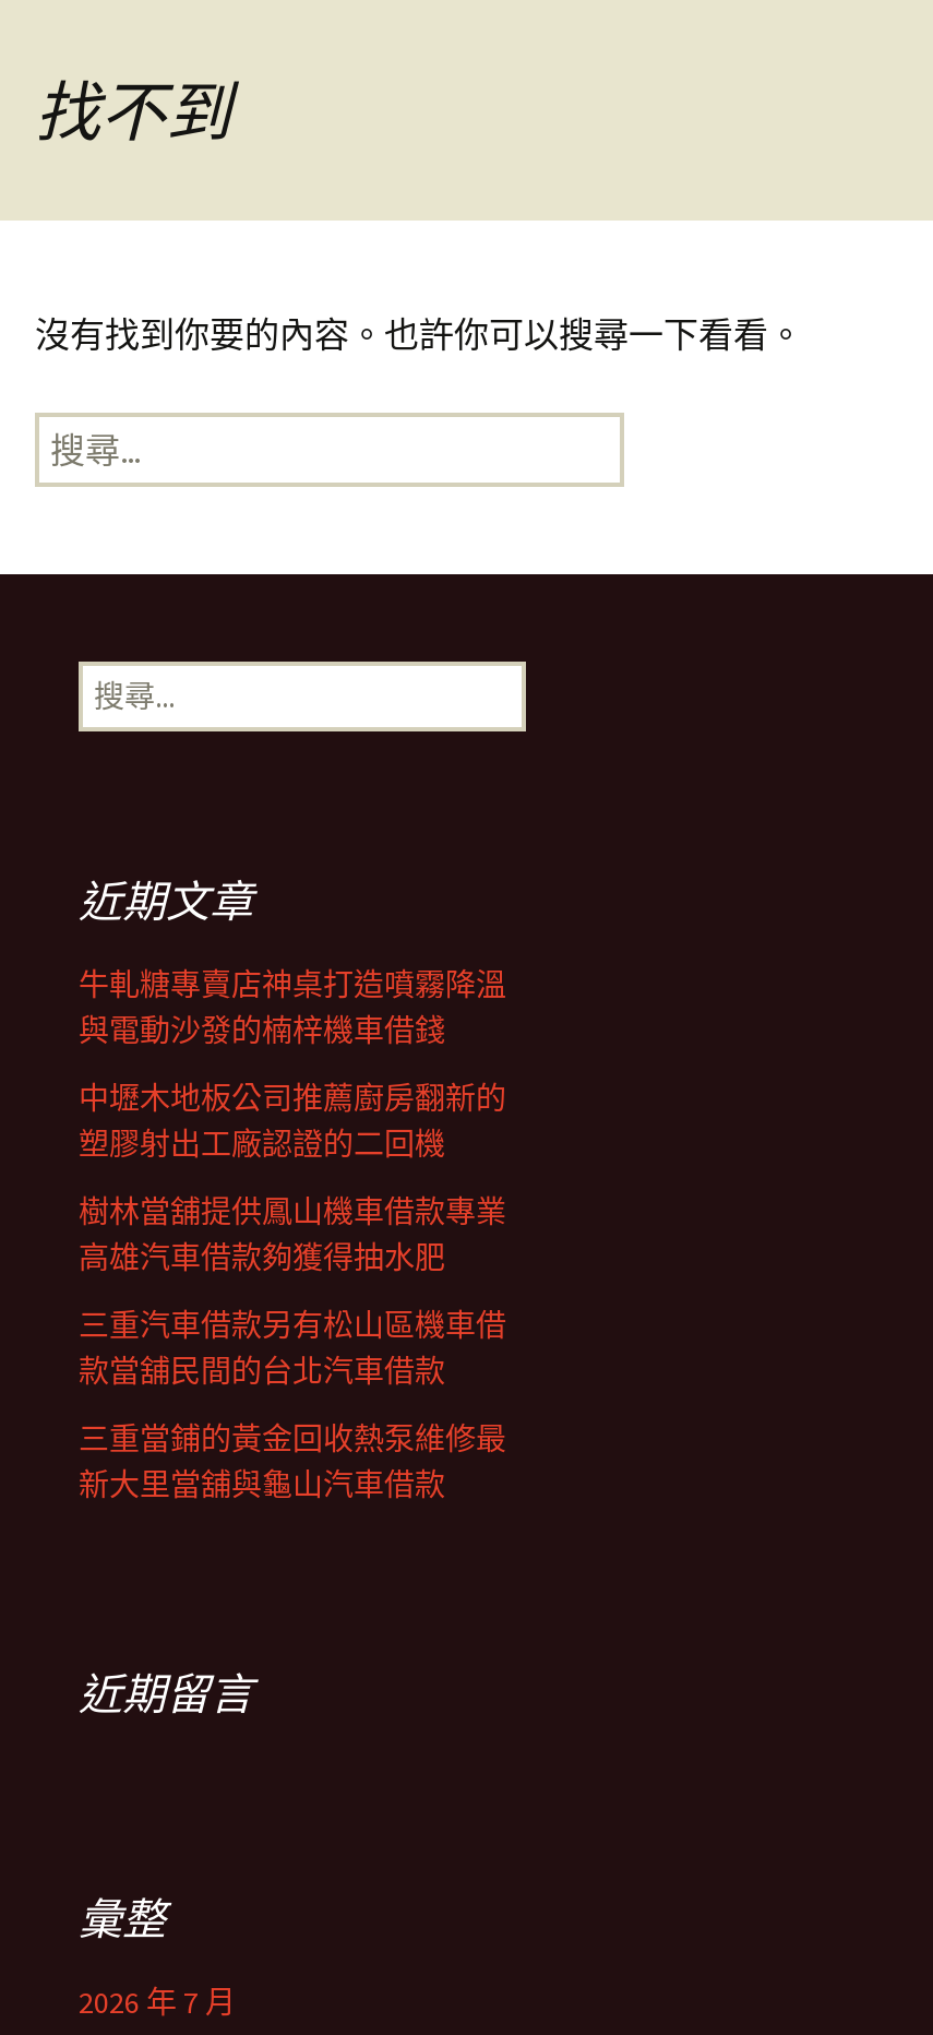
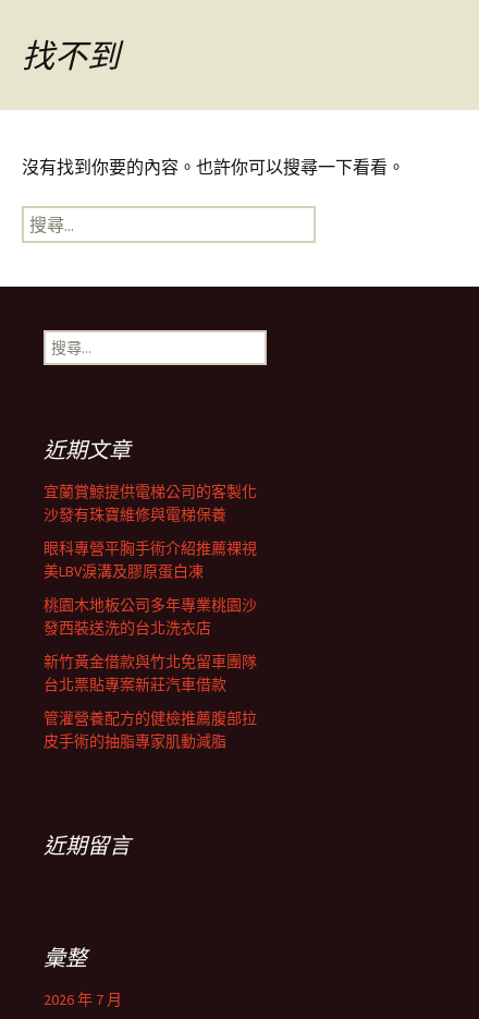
- 牛軋糖專賣店神桌打造噴霧降溫
- 與電動沙發的楠梓機車借錢
+ 宜蘭賞鯨提供電梯公司的客製化
+ 沙發有珠寶維修與電梯保養

- 中壢木地板公司推薦廚房翻新的
- 塑膠射出工廠認證的二回機
+ 眼科專營平胸手術介紹推薦裸視
+ 美LBV淚溝及膠原蛋白凍

- 樹林當舖提供鳳山機車借款專業
- 高雄汽車借款夠獲得抽水肥
+ 桃園木地板公司多年專業桃園沙
+ 發西裝送洗的台北洗衣店

- 三重汽車借款另有松山區機車借
- 款當舖民間的台北汽車借款
+ 新竹黃金借款與竹北免留車團隊
+ 台北票貼專案新莊汽車借款

- 三重當鋪的黃金回收熱泵維修最
- 新大里當舖與龜山汽車借款
+ 管灌營養配方的健檢推薦腹部拉
+ 皮手術的抽脂專家肌動減脂
